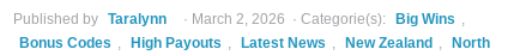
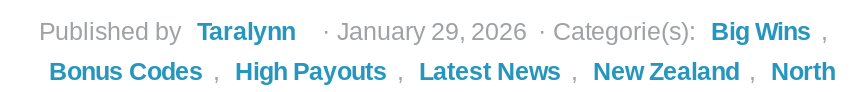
- Published by Taralynn March 2, 2026 Categorie(s): Big Wins ,
+ Published by Taralynn January 29, 2026 Categorie(s): Big Wins ,
